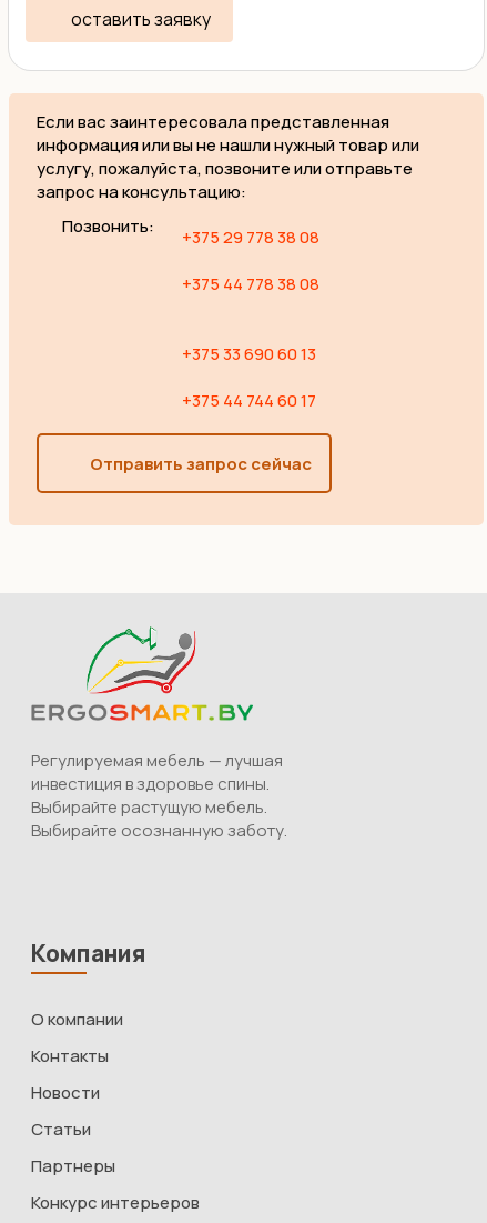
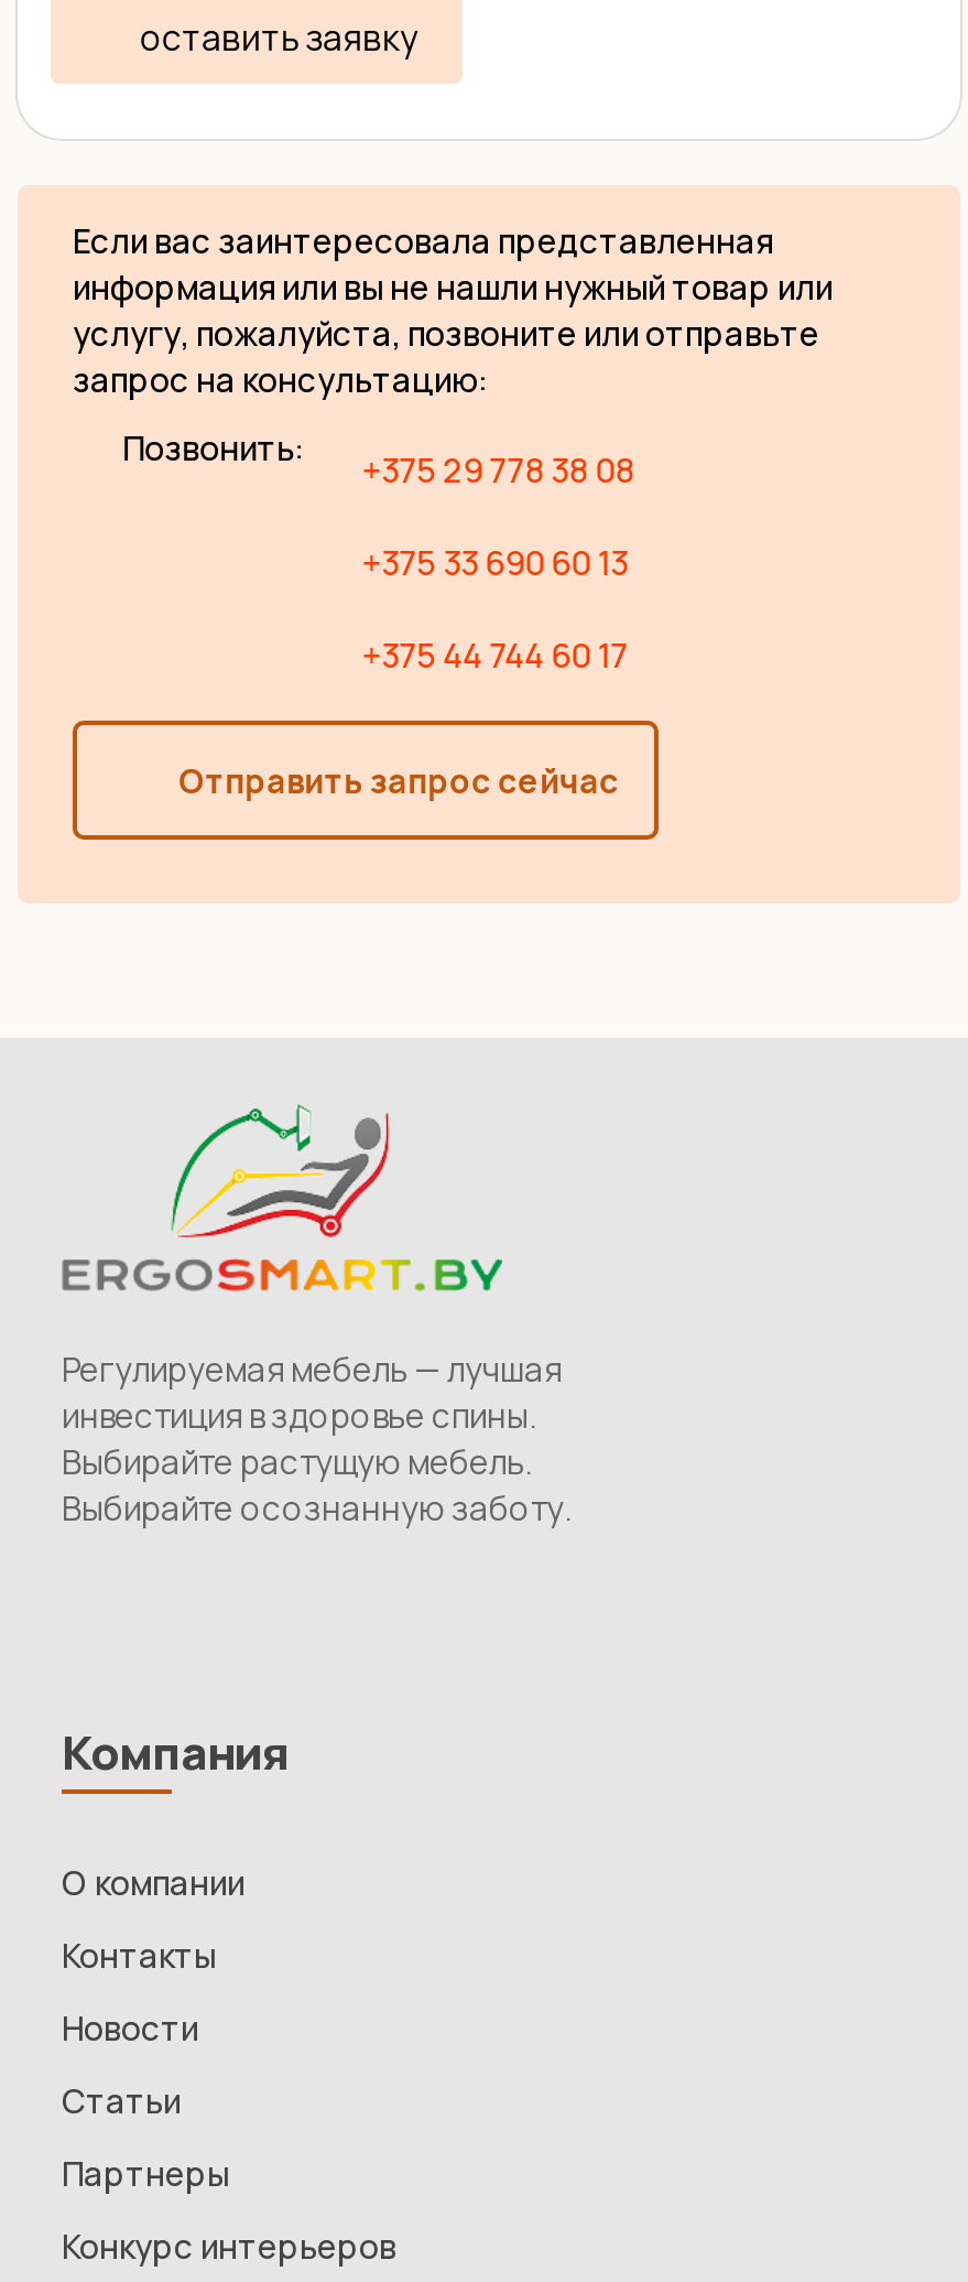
- +375 44 778 38 08
